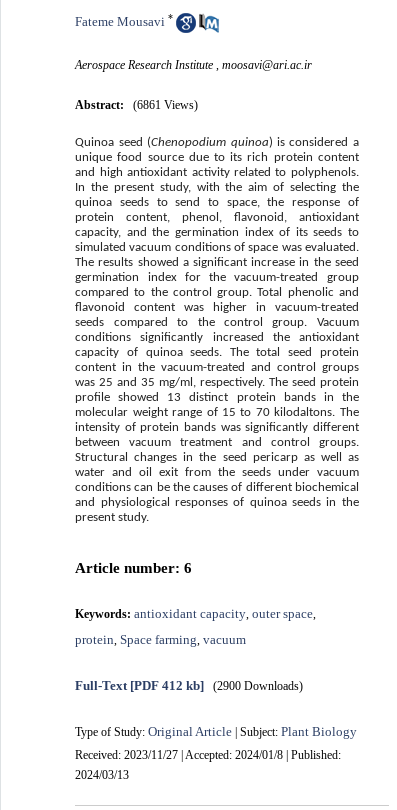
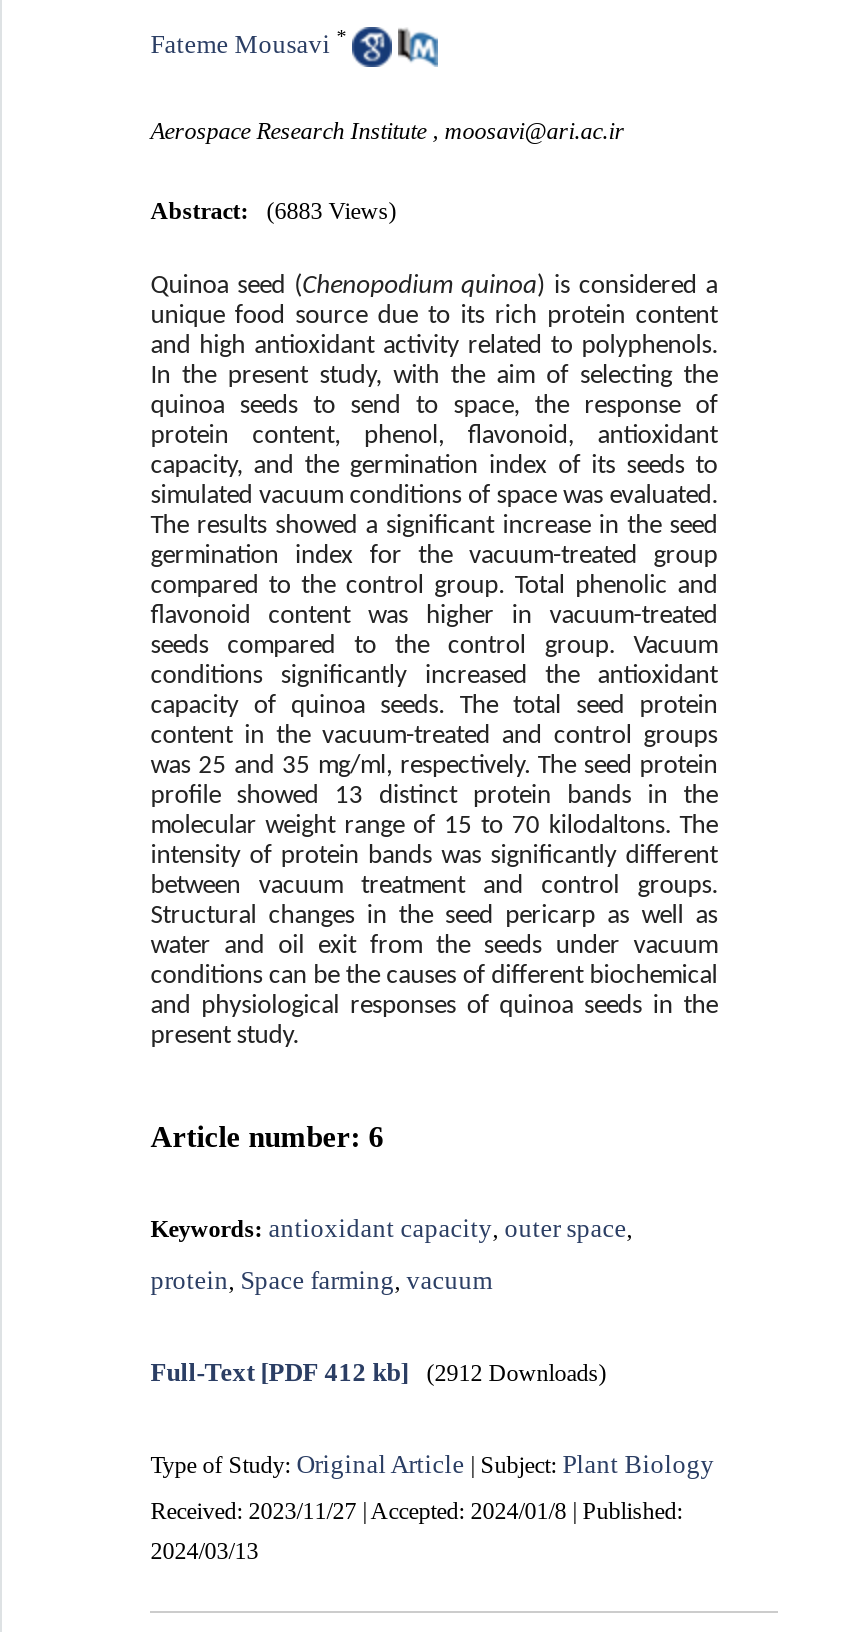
- Abstract: (6861 Views)
+ Abstract: (6883 Views)

- Full-Text [PDF 412 kb] (2900 Downloads)
+ Full-Text [PDF 412 kb] (2912 Downloads)
